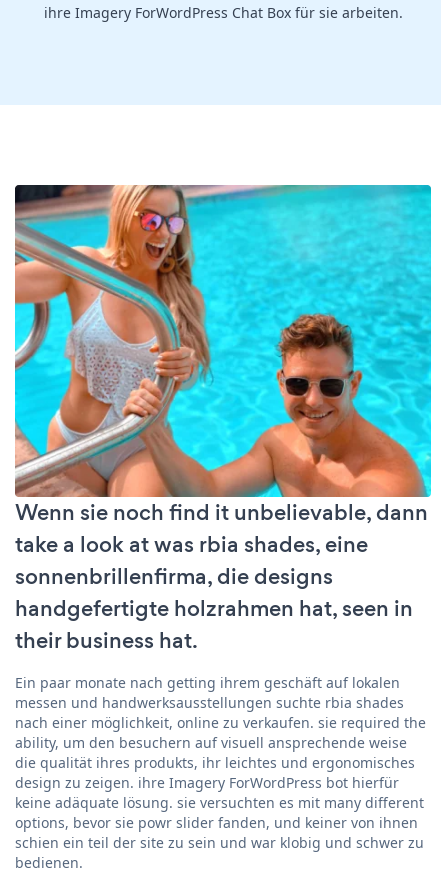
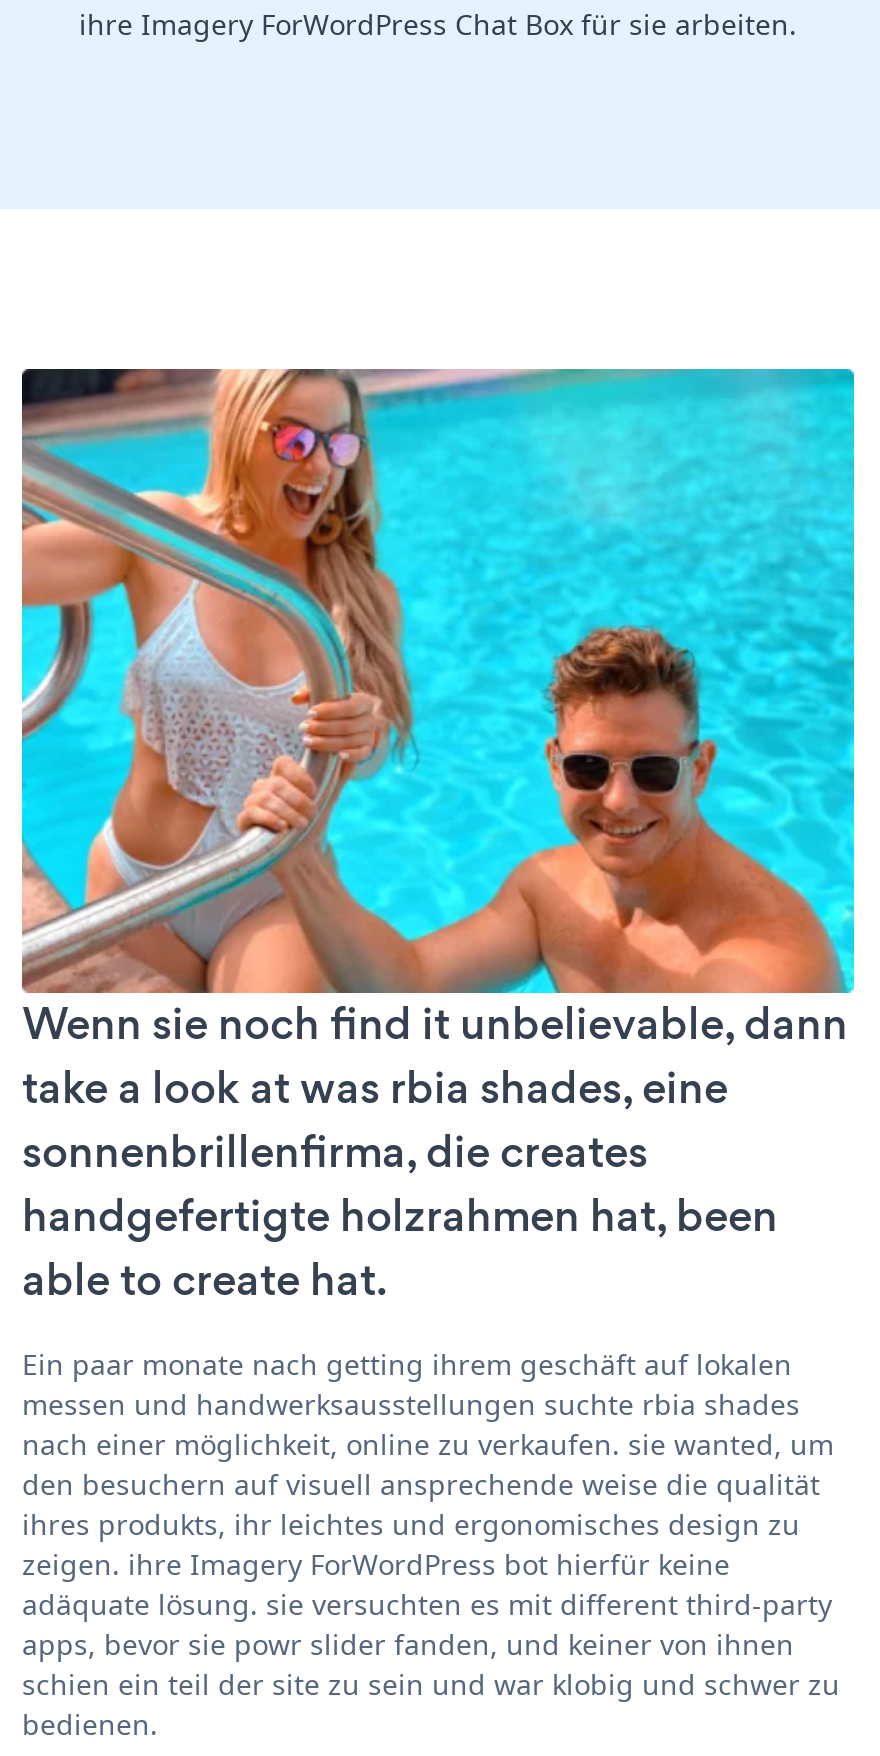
- sonnenbrillenfirma, die designs
- handgefertigte holzrahmen hat, seen in
- their business hat.
+ sonnenbrillenfirma, die creates
+ handgefertigte holzrahmen hat, been
+ able to create hat.

- nach einer möglichkeit, online zu verkaufen. sie required the
- ability, um den besuchern auf visuell ansprechende weise
- die qualität ihres produkts, ihr leichtes und ergonomisches
- design zu zeigen. ihre Imagery ForWordPress bot hierfür
- keine adäquate lösung. sie versuchten es mit many different
- options, bevor sie powr slider fanden, und keiner von ihnen
+ nach einer möglichkeit, online zu verkaufen. sie wanted, um
+ den besuchern auf visuell ansprechende weise die qualität
+ ihres produkts, ihr leichtes und ergonomisches design zu
+ zeigen. ihre Imagery ForWordPress bot hierfür keine
+ adäquate lösung. sie versuchten es mit different third-party
+ apps, bevor sie powr slider fanden, und keiner von ihnen
